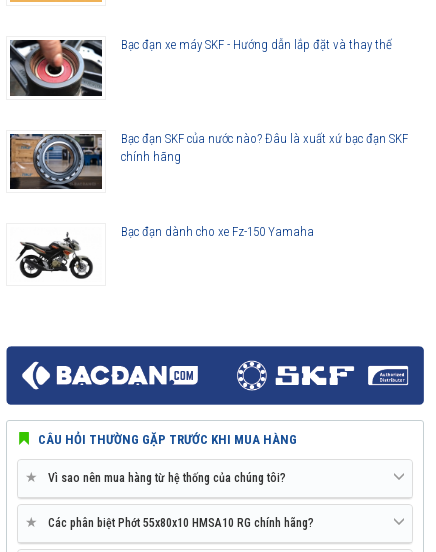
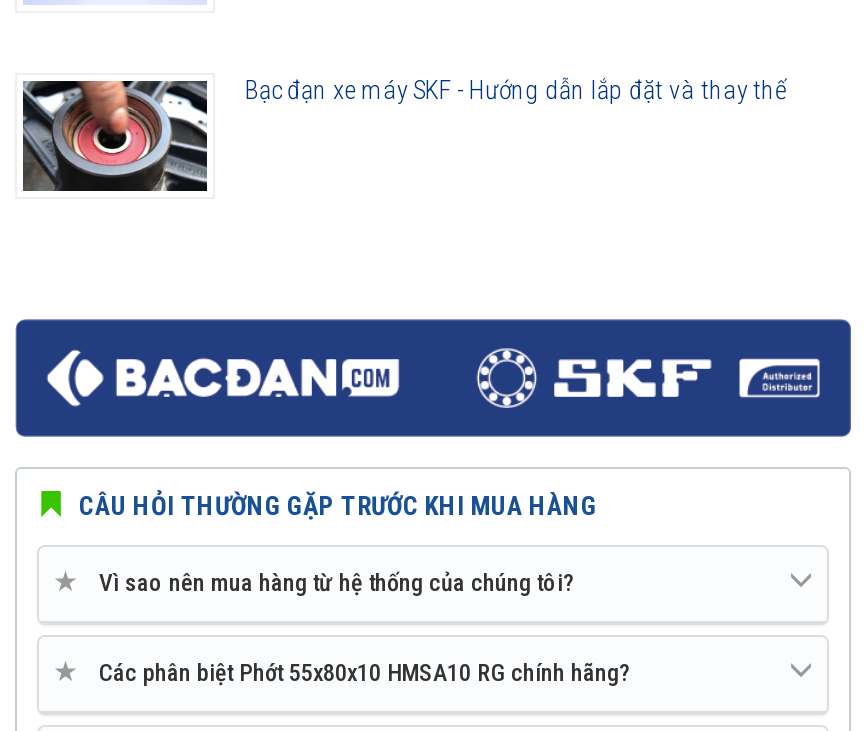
- [image]
- Bạc đạn SKF của nước nào? Đâu là xuất xứ bạc đạn SKF
- chính hãng

- [image]
- Bạc đạn dành cho xe Fz-150 Yamaha
